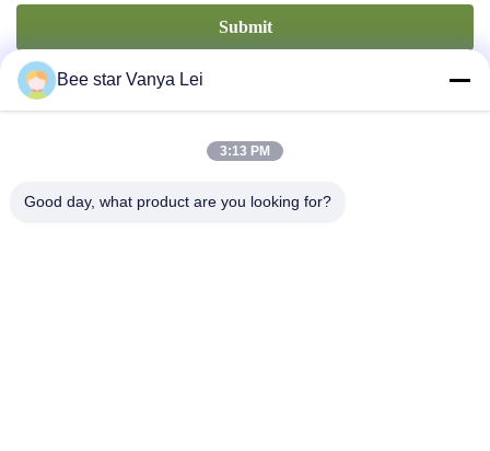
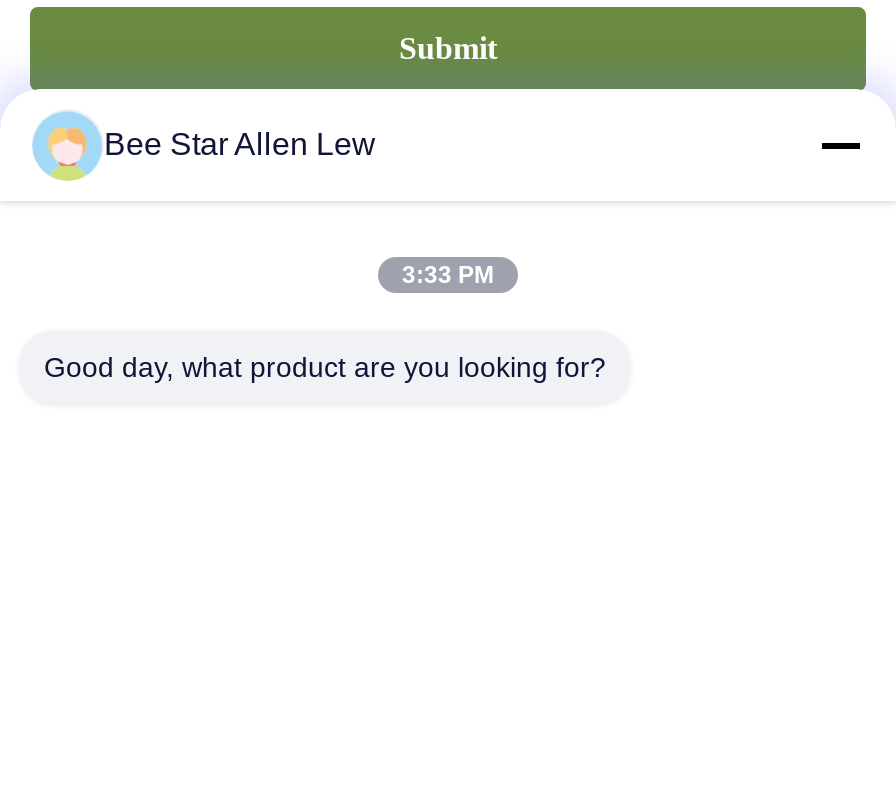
- Bee star Vanya Lei
+ Bee Star Allen Lew

- 3:13 PM
+ 3:33 PM
